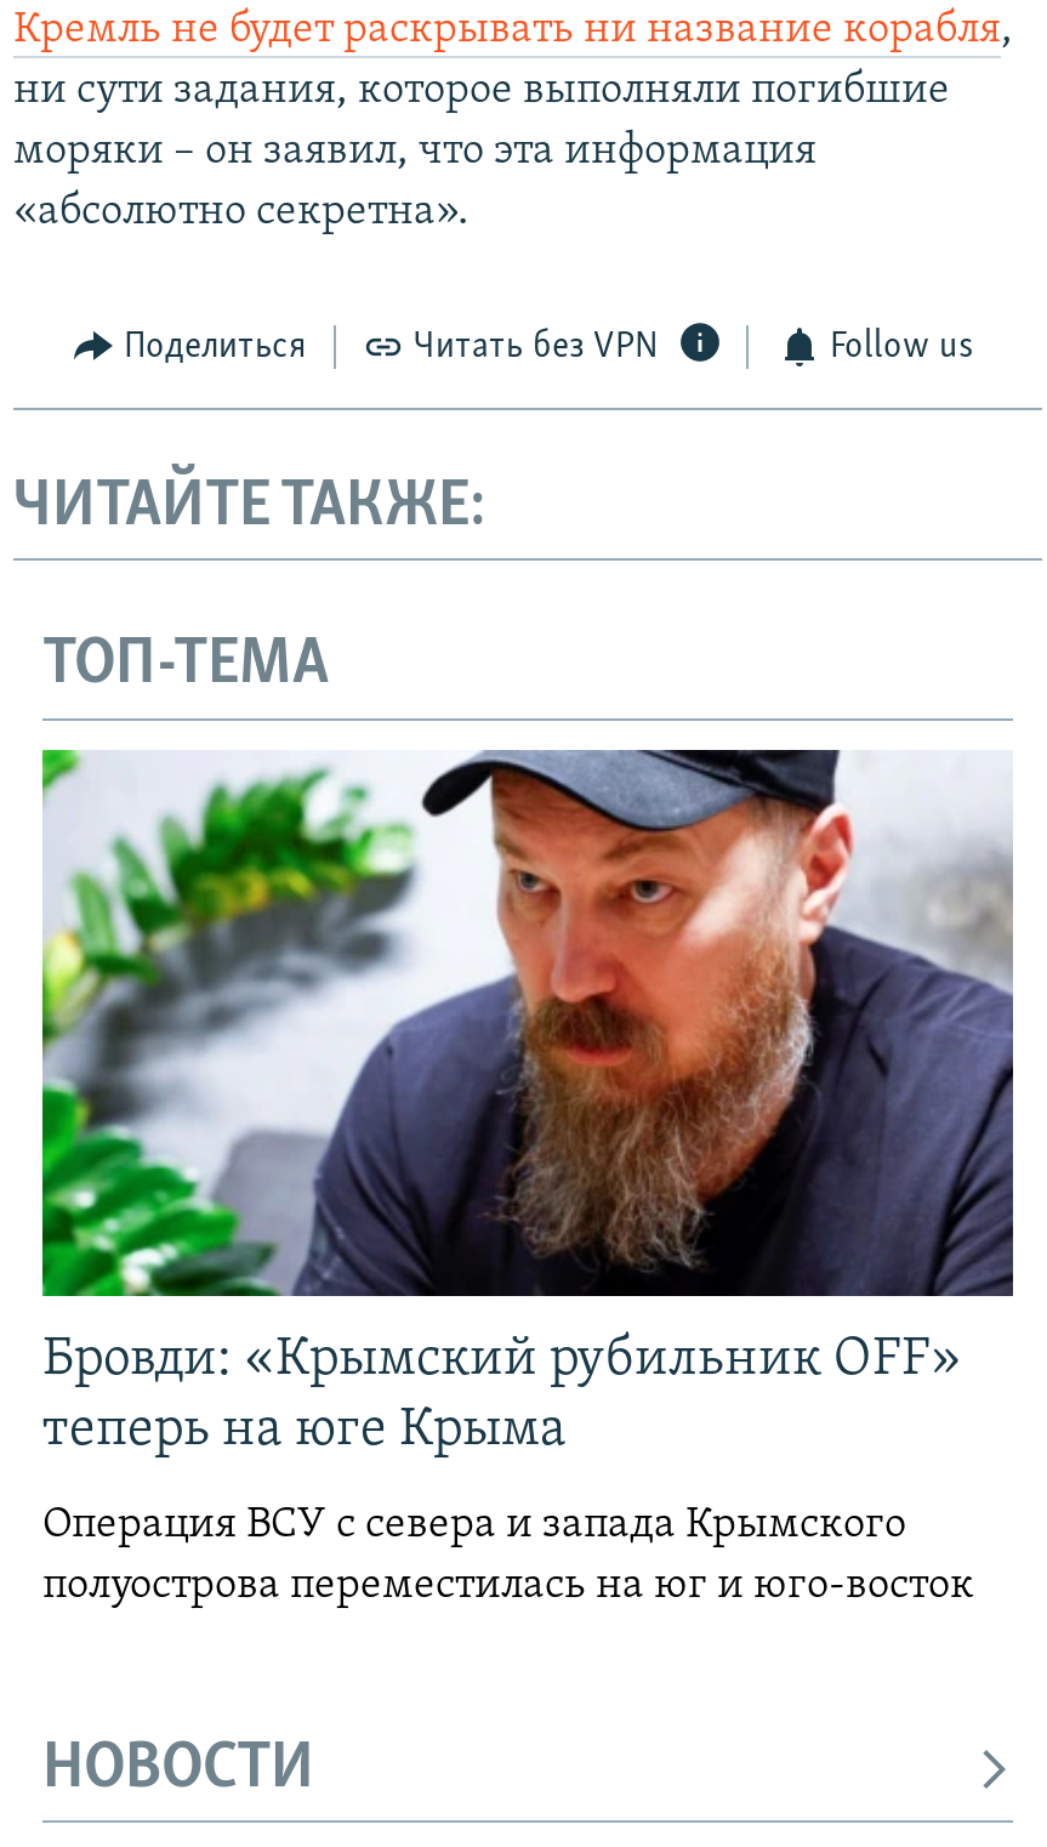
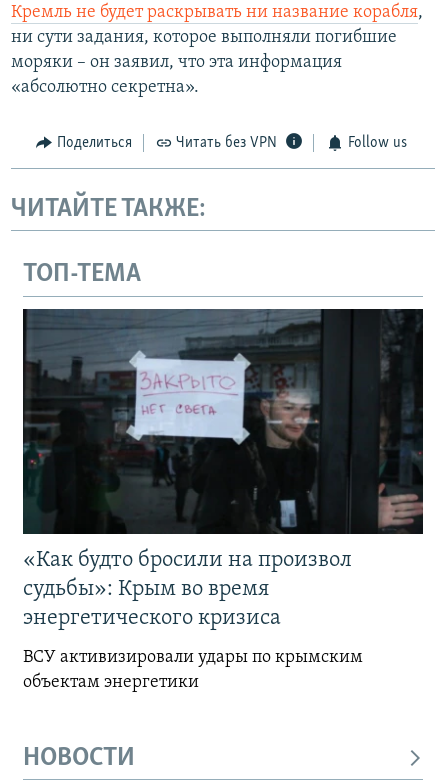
- [image]
- Бровди: «Крымский рубильник OFF»
- теперь на юге Крыма
+ [image]
+ «Как будто бросили на произвол
+ судьбы»: Крым во время
+ энергетического кризиса

- Операция ВСУ с севера и запада Крымского
- полуострова переместилась на юг и юго-восток
+ ВСУ активизировали удары по крымским
+ объектам энергетики
